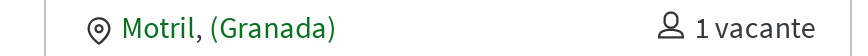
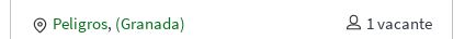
- Motril, (Granada)
+ Peligros, (Granada)
